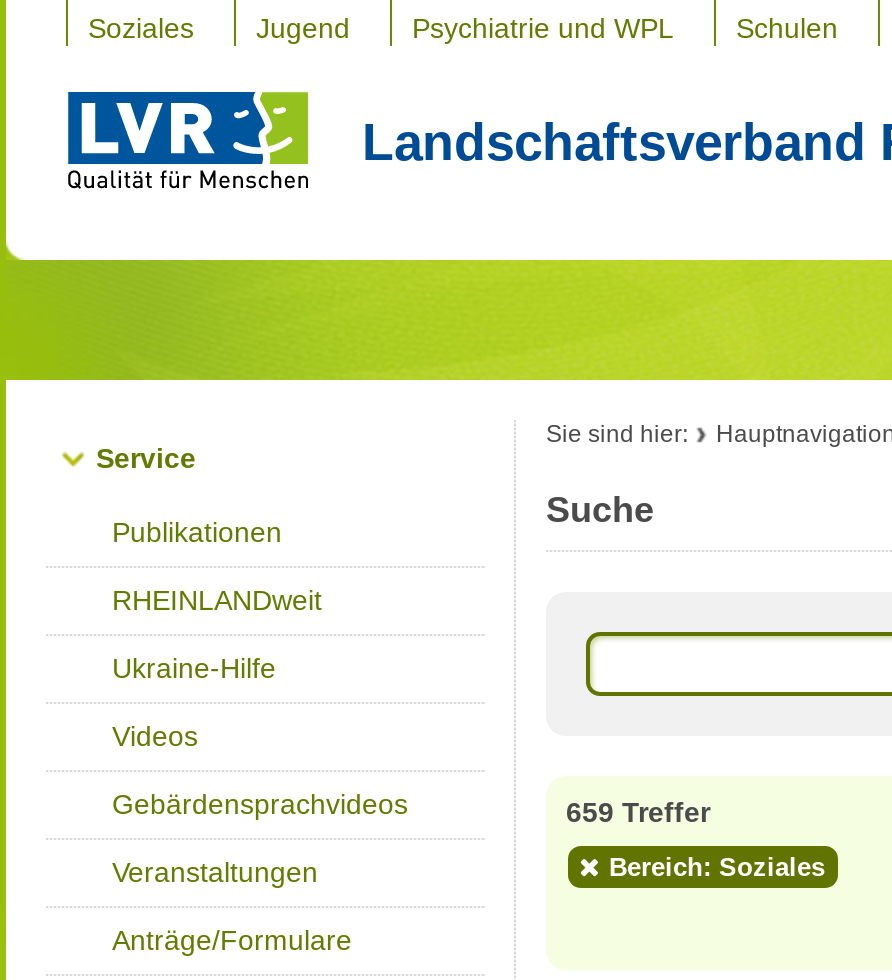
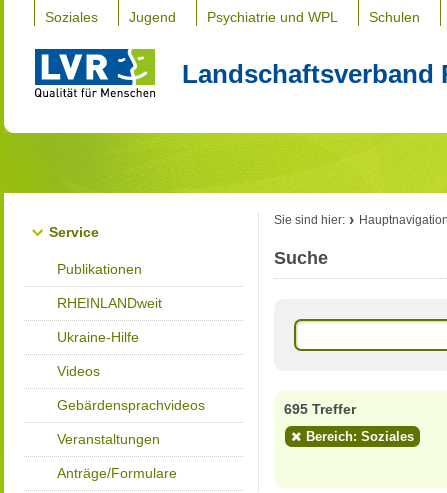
- 659 Treffer
+ 695 Treffer
